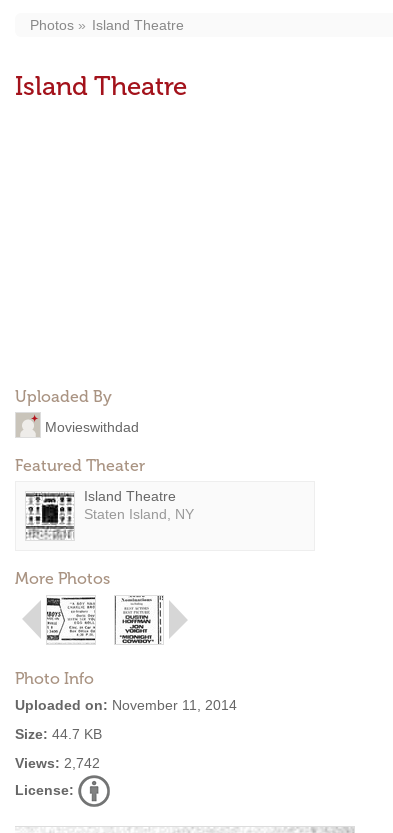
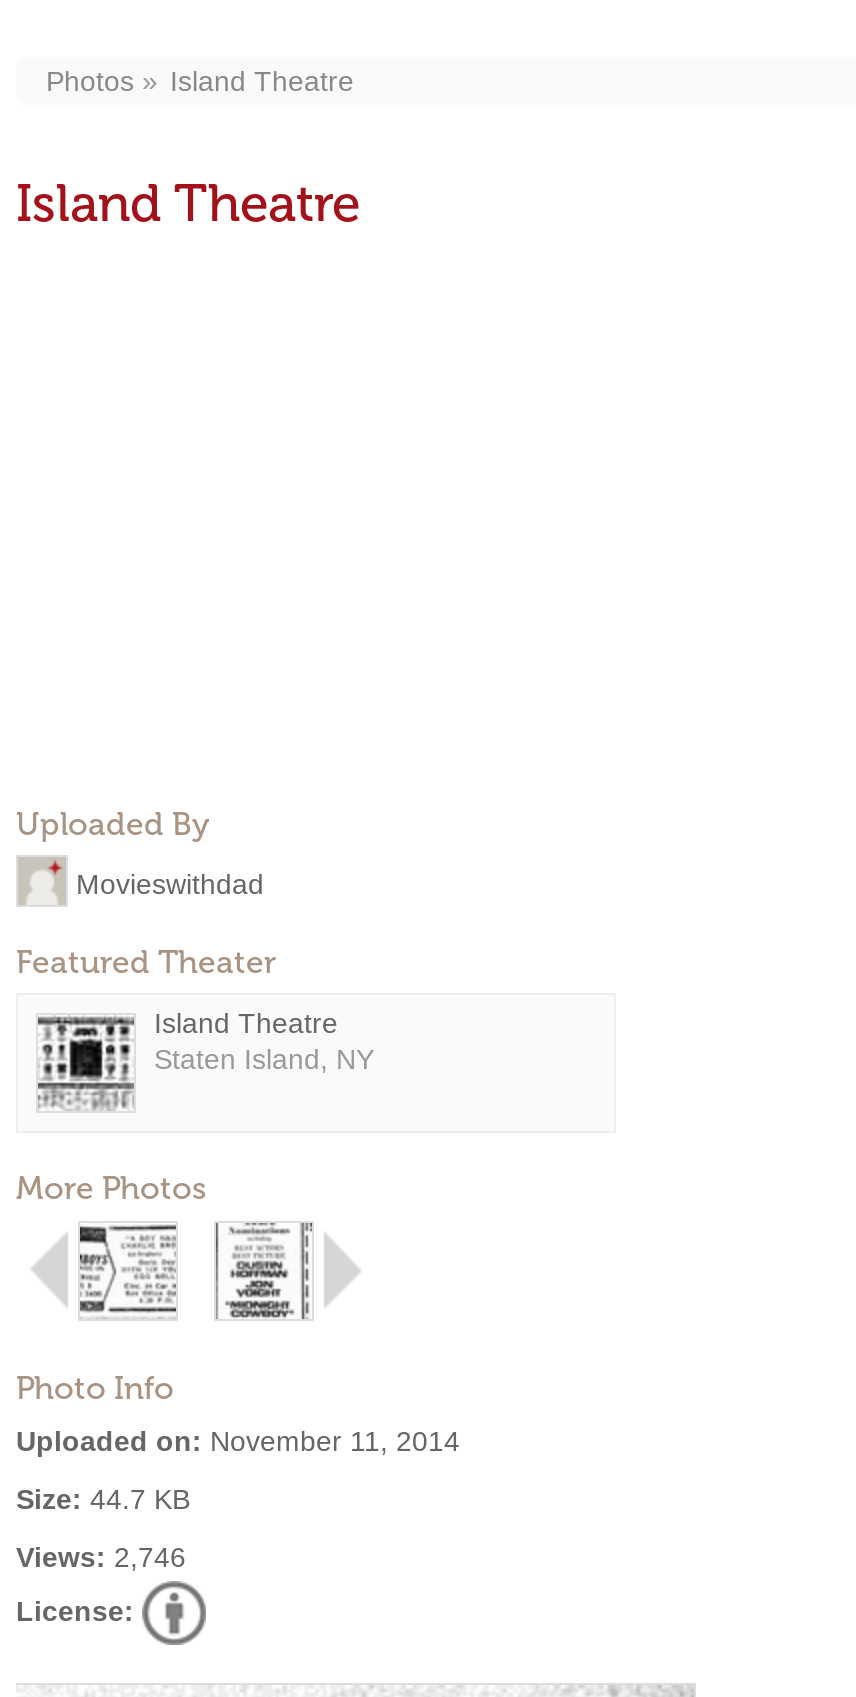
- Views: 2,742
+ Views: 2,746
